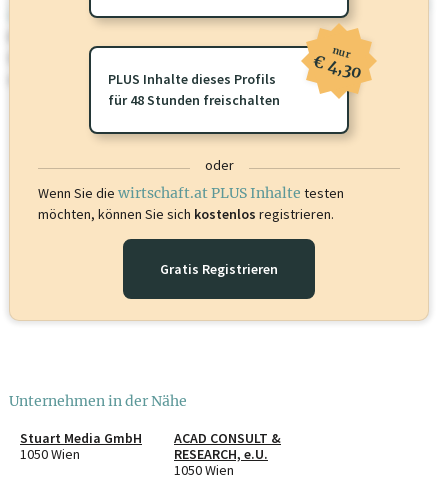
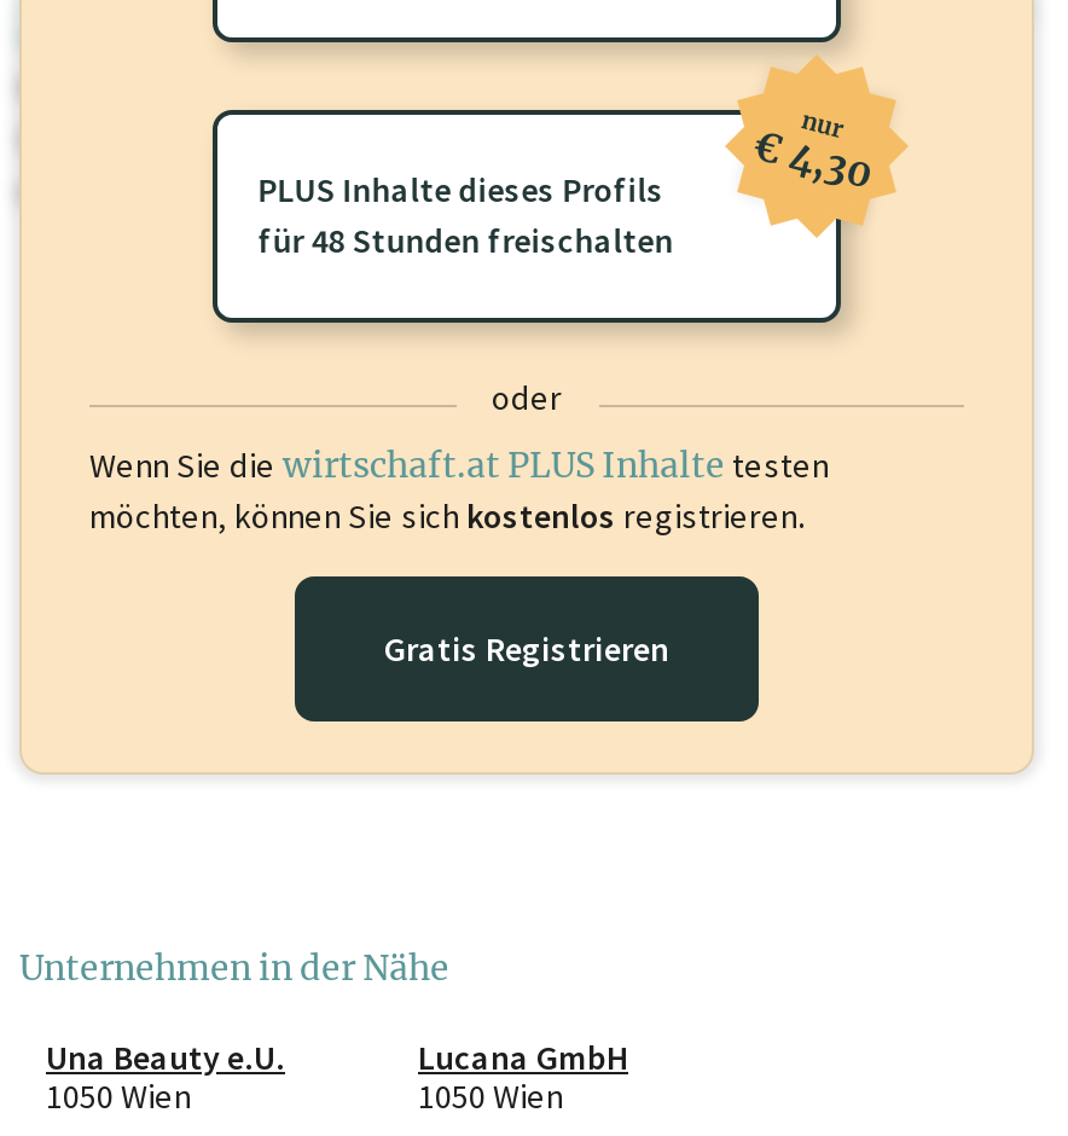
- Stuart Media GmbH
+ Una Beauty e.U.

- ACAD CONSULT &
- RESEARCH, e.U.
+ Lucana GmbH
